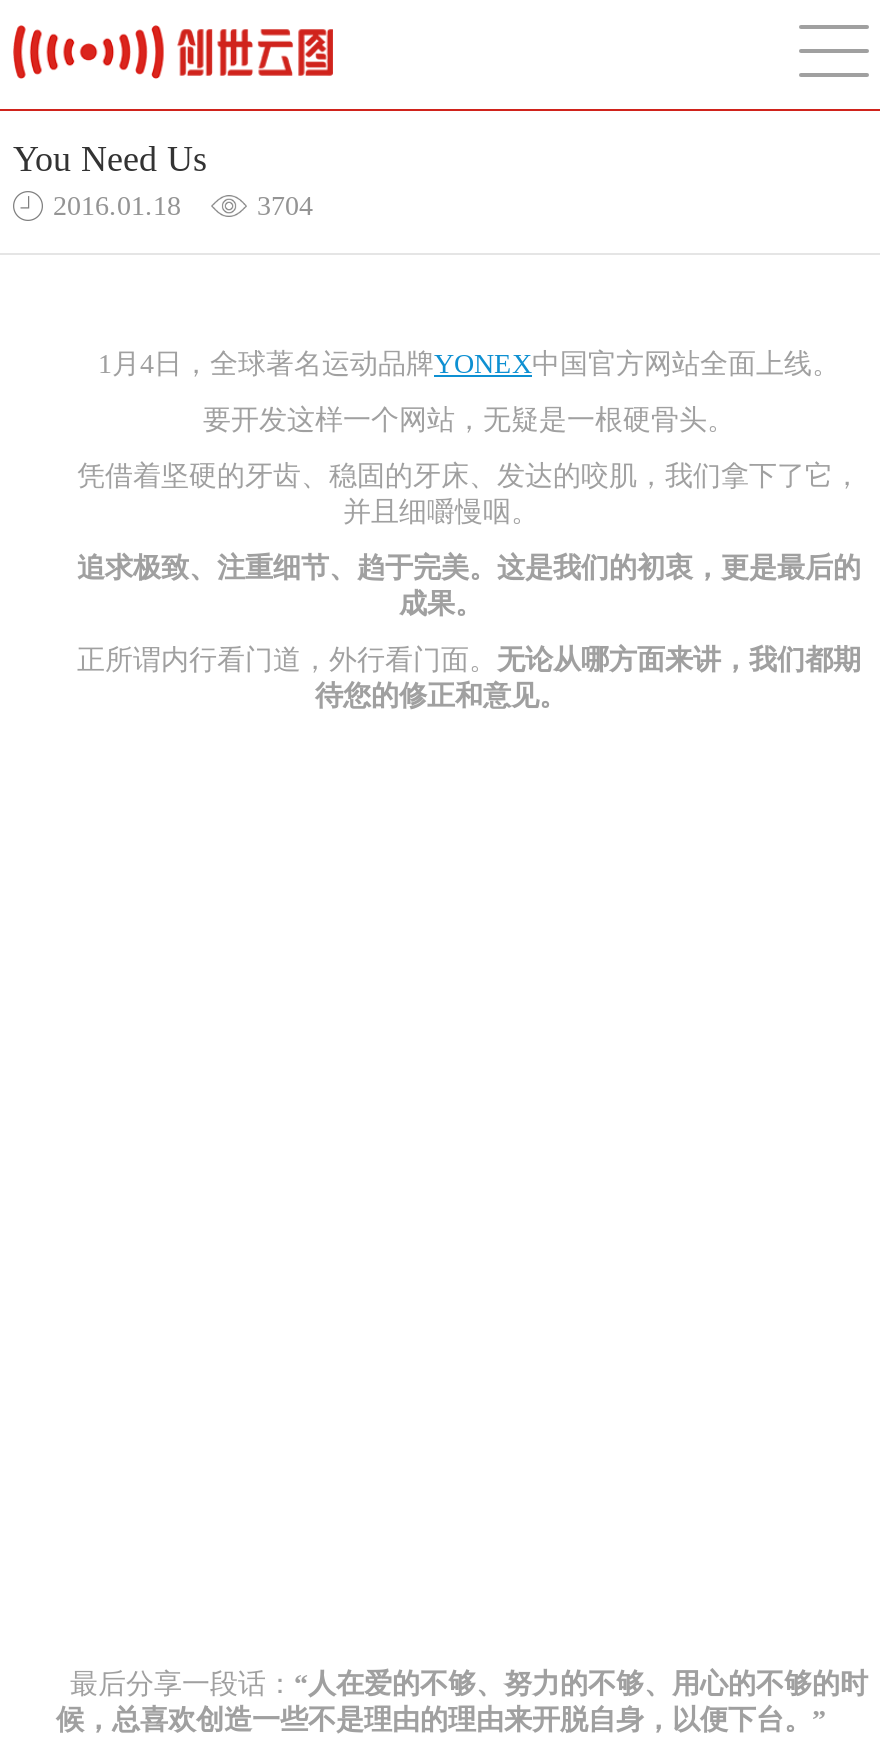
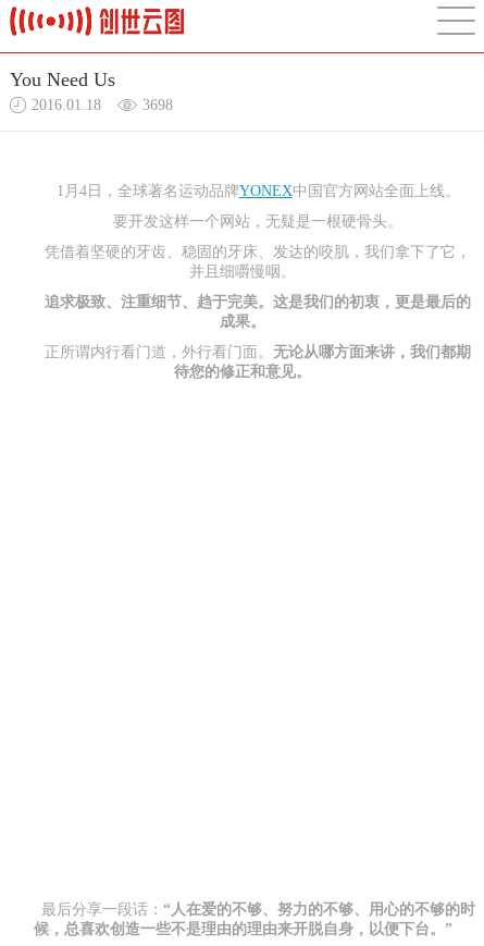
- 3704
+ 3698
